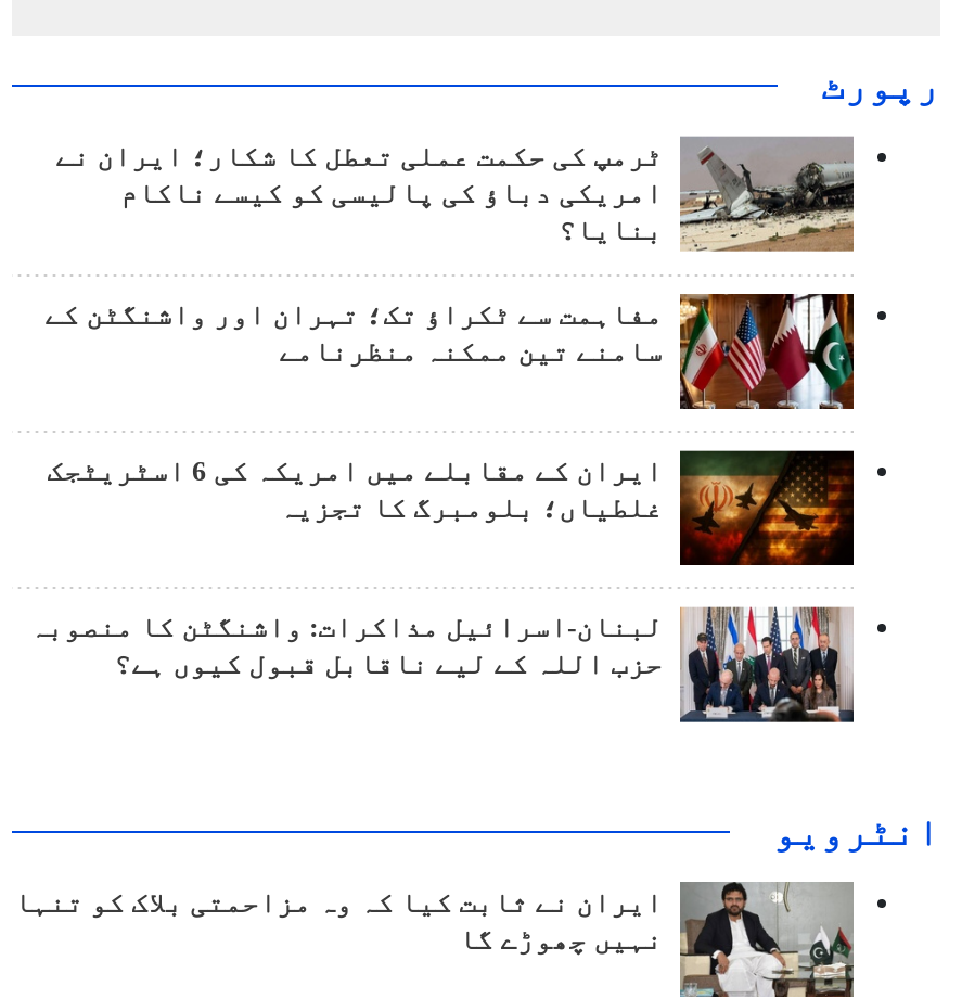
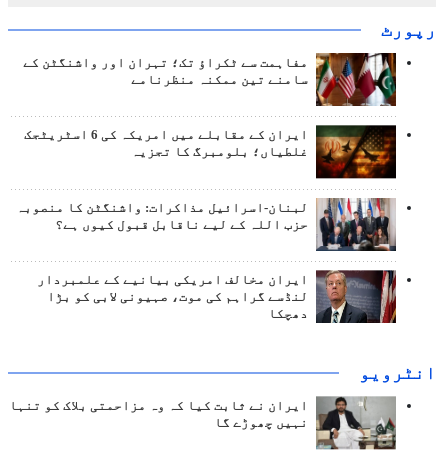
- [image]
- ٹرمپ کی حکمت عملی تعطل کا شکار؛ ایران نے
- امریکی دباؤ کی پالیسی کو کیسے ناکام
- بنایا؟

moved up: [image] | سامنے تین ممکنہ منظرنامے | غلطیاں؛ بلومبرگ کا تجزیہ | لبنان-اسرائیل مذاکرات: واشنگٹن کا منصوبہ | حزب اللہ کے لیے ناقابل قبول کیوں ہے؟

+ [image]
+ ایران مخالف امریکی بیانیے کے علمبردار
+ لنڈسے گراہم کی موت، صہیونی لابی کو بڑا
+ دھچکا
